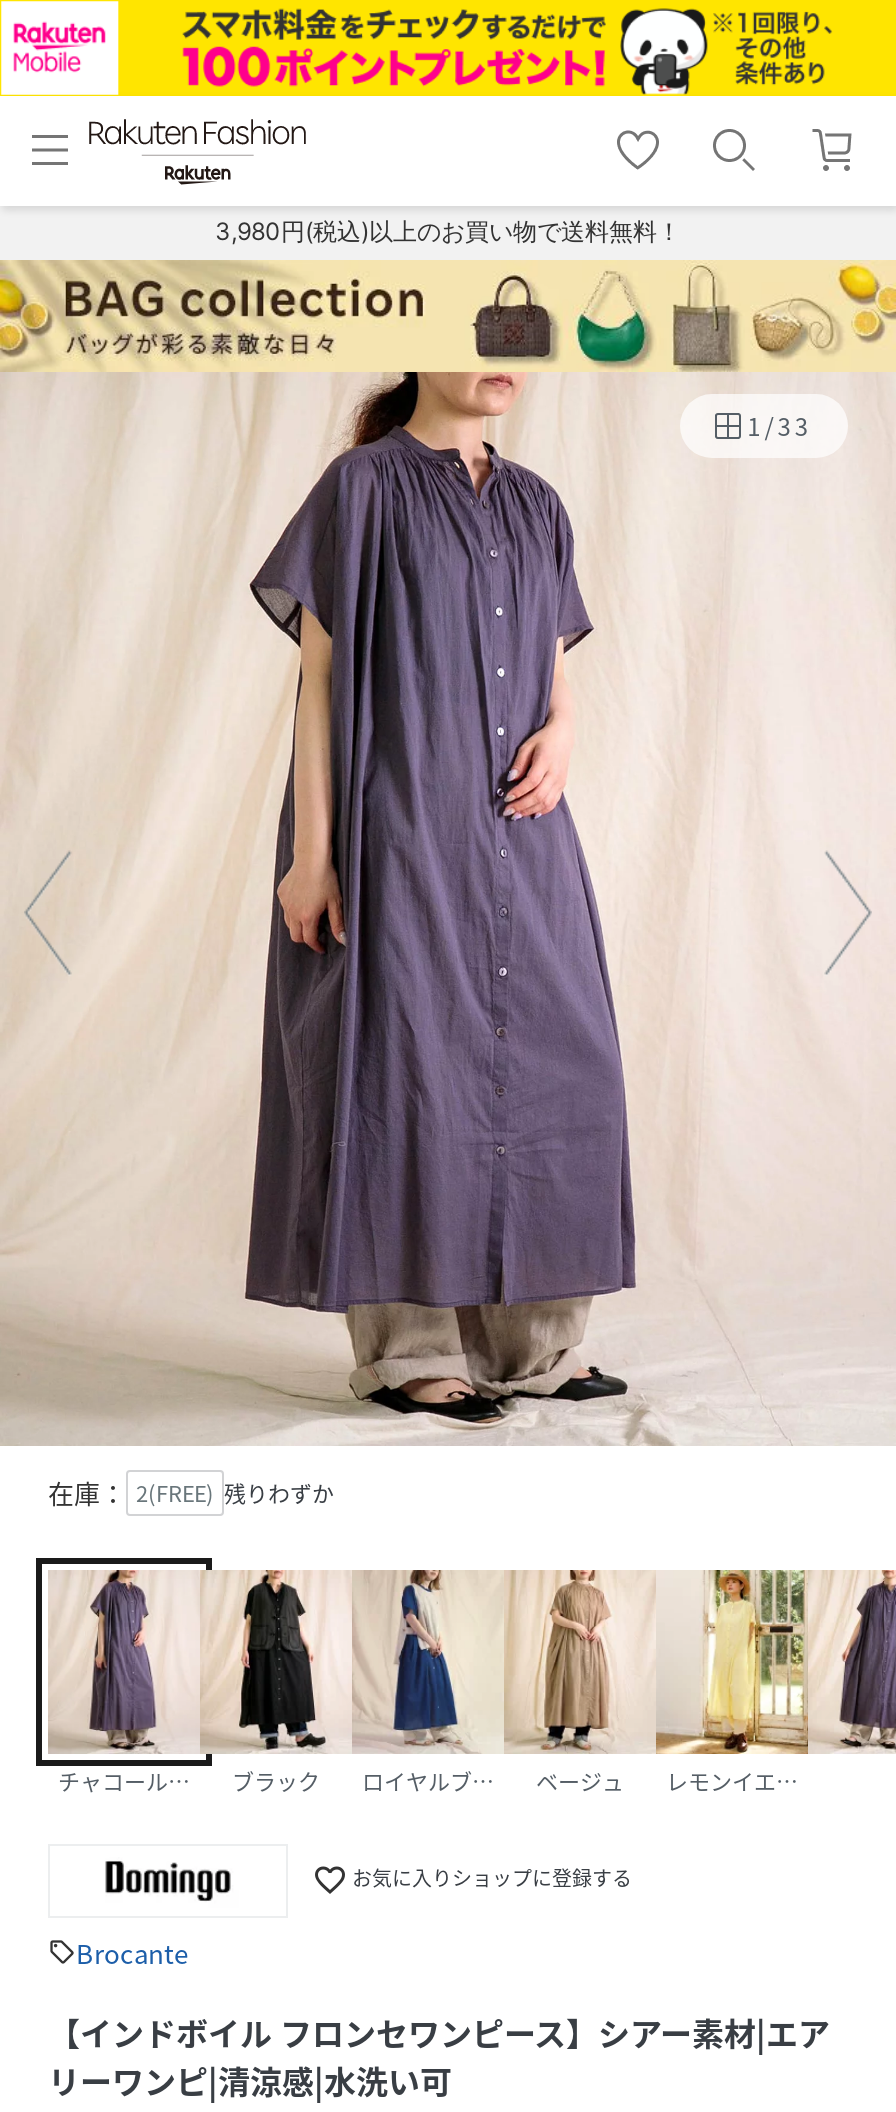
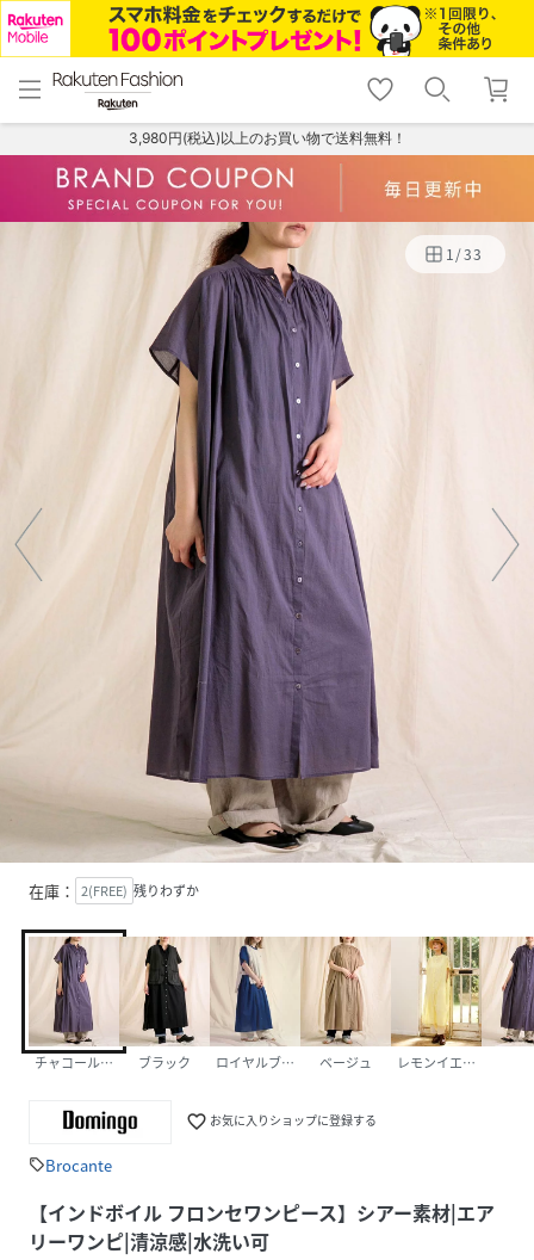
- [image]
+ [image]
